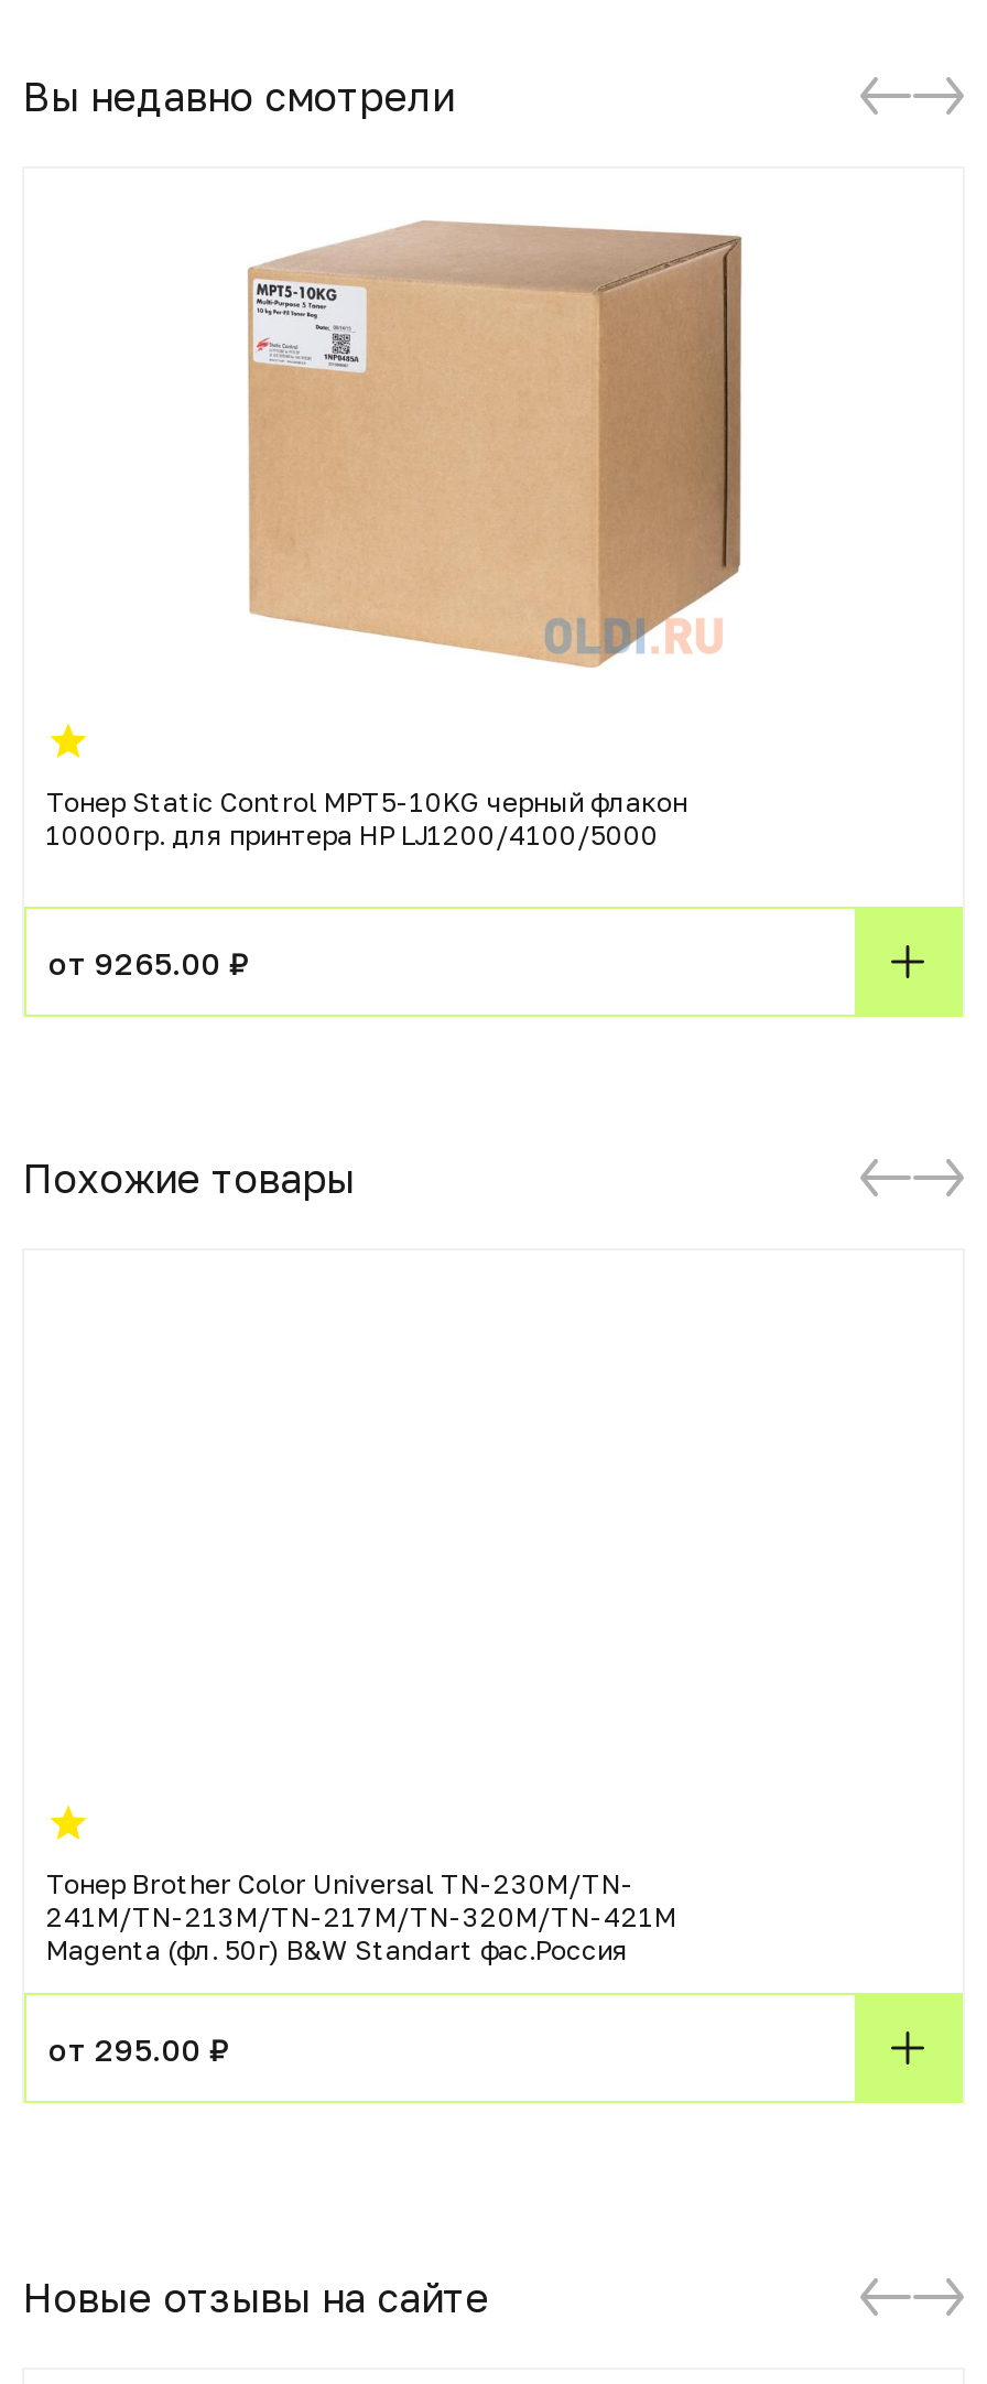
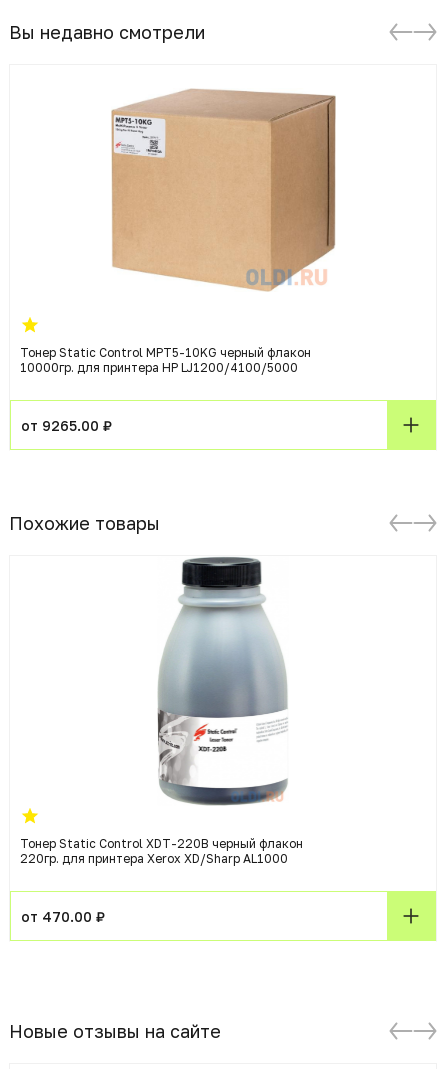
+ [image]

- Тонер Brother Color Universal TN-230M/TN-
- 241M/TN-213M/TN-217M/TN-320M/TN-421M
- Magenta (фл. 50г) B&W Standart фас.Россия
+ Тонер Static Control XDT-220B черный флакон
+ 220гр. для принтера Xerox XD/Sharp AL1000

- от 295.00 ₽
+ от 470.00 ₽
